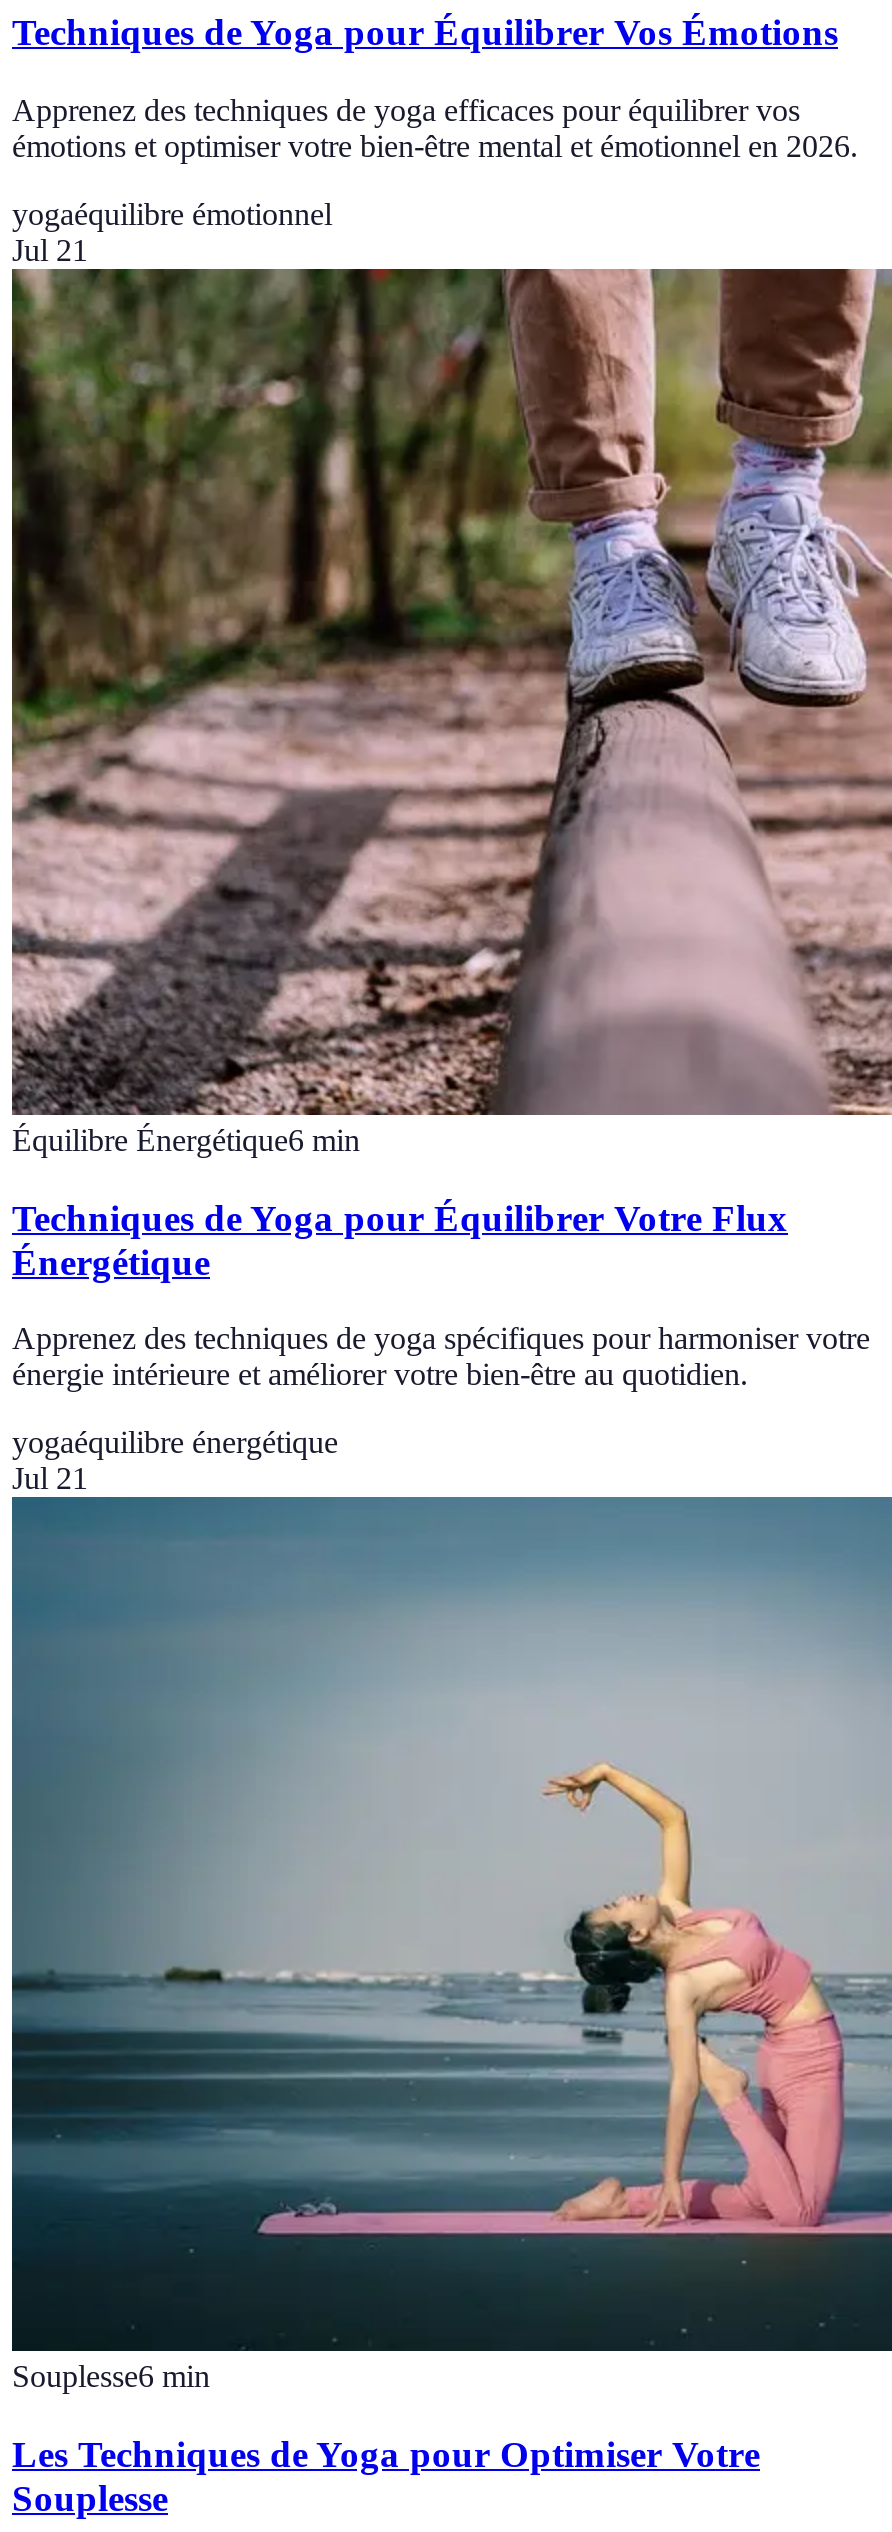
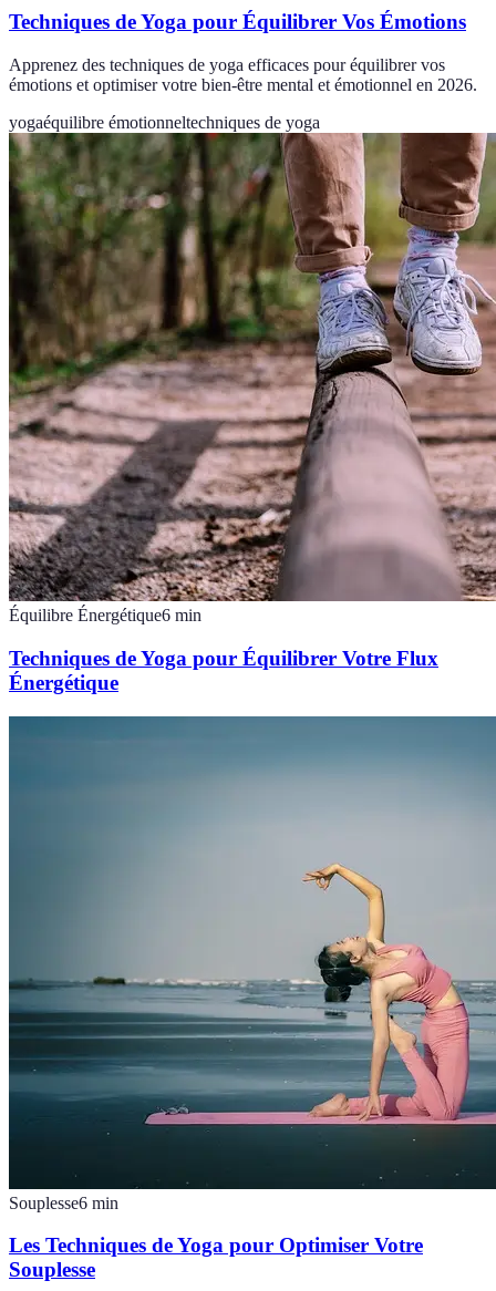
- yogaéquilibre émotionnel
- Jul 21
+ yogaéquilibre émotionneltechniques de yoga

- Apprenez des techniques de yoga spécifiques pour harmoniser votre
- énergie intérieure et améliorer votre bien-être au quotidien.
- yogaéquilibre énergétique
- Jul 21
